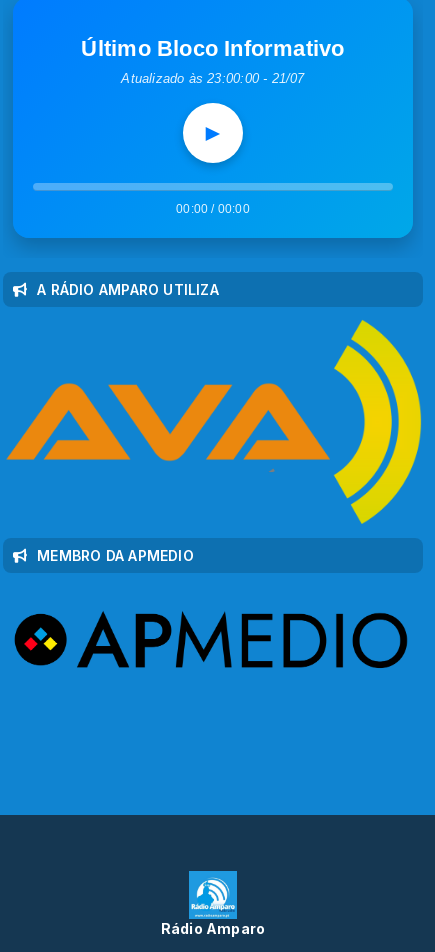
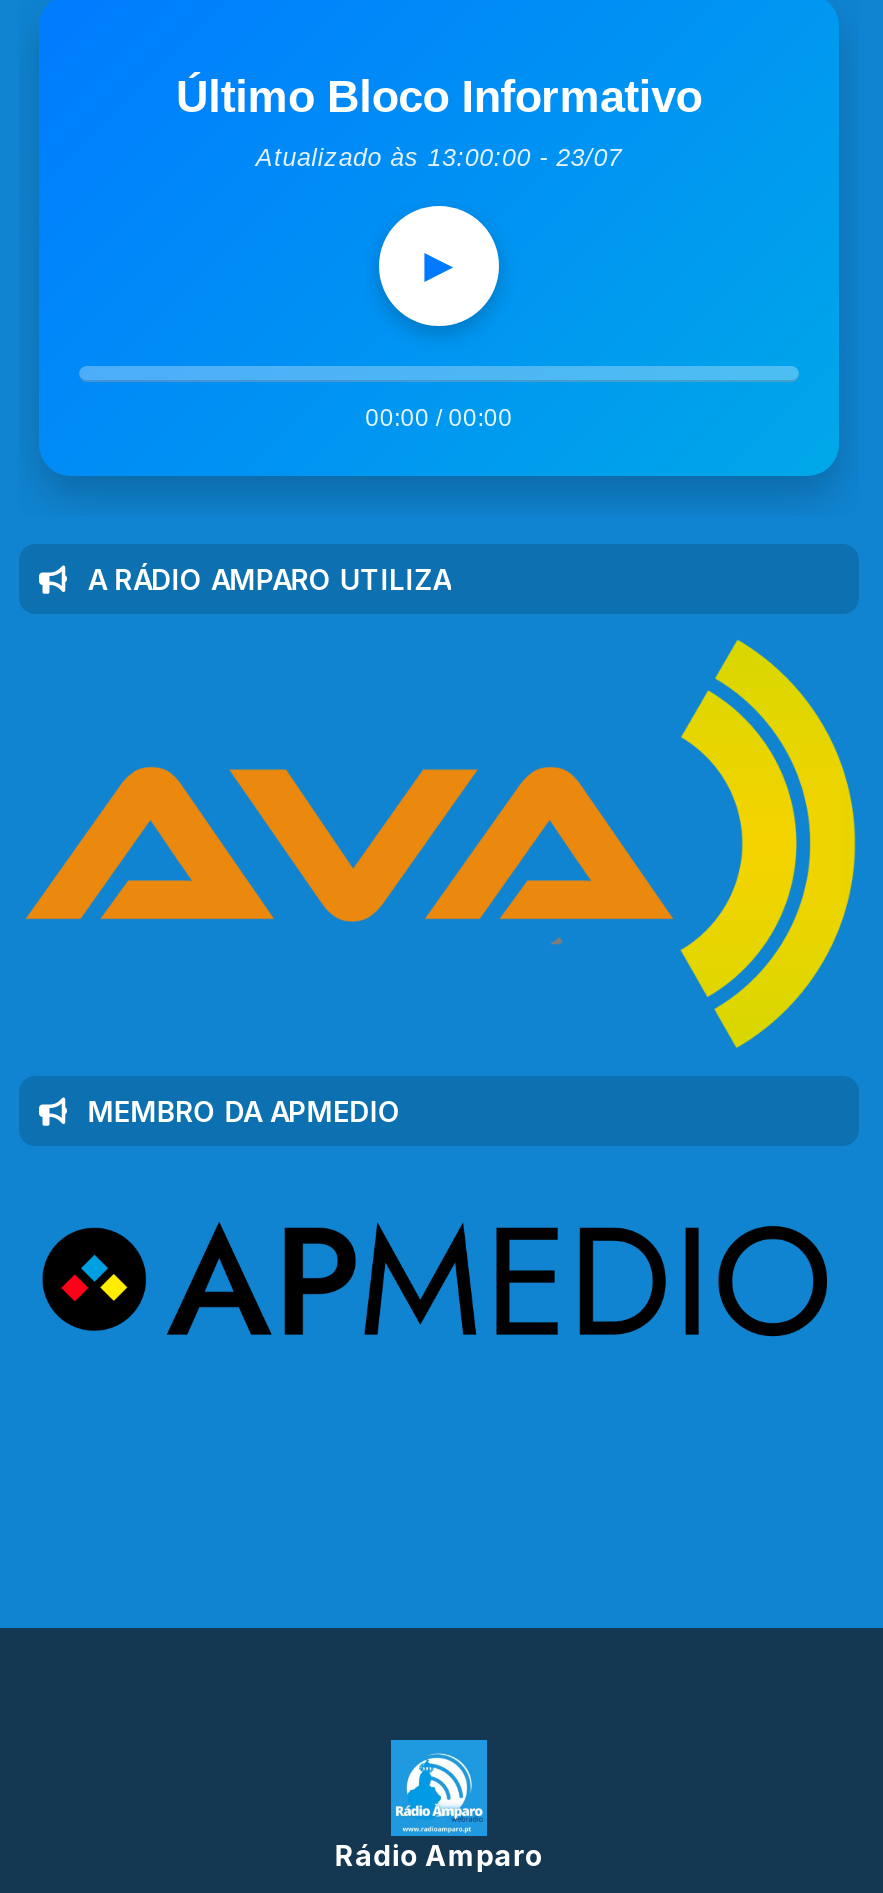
- Atualizado às 23:00:00 - 21/07
+ Atualizado às 13:00:00 - 23/07
